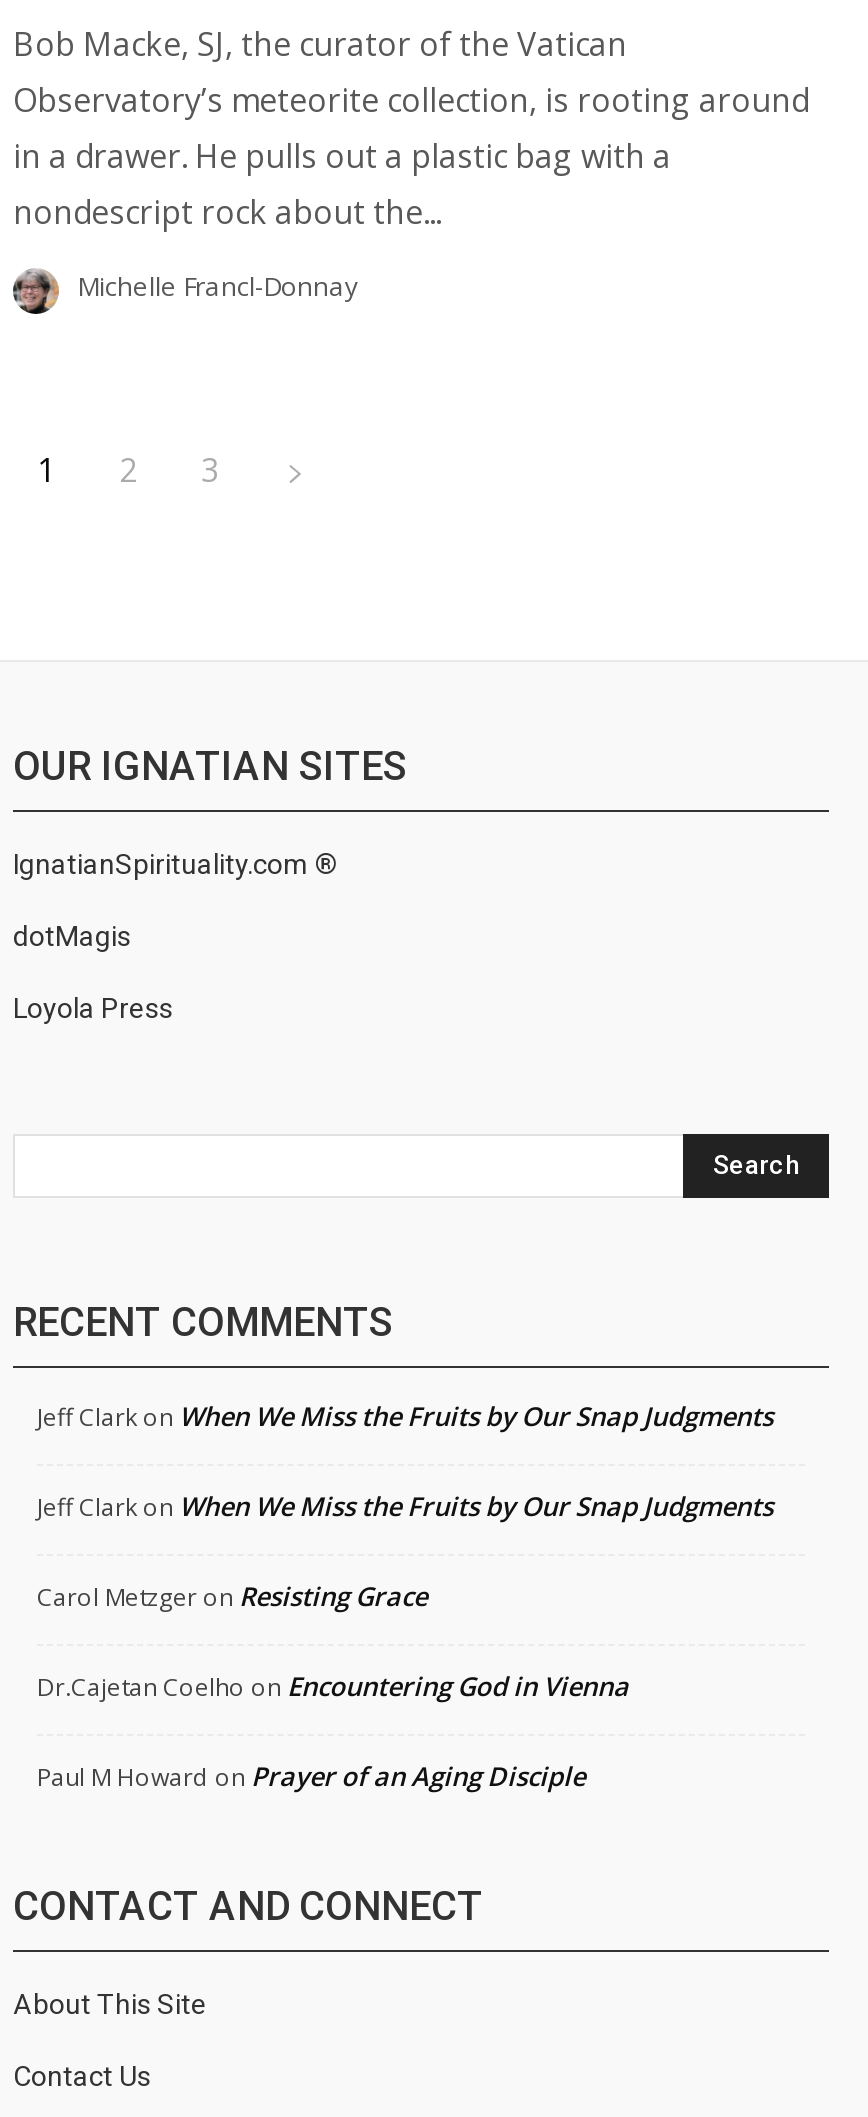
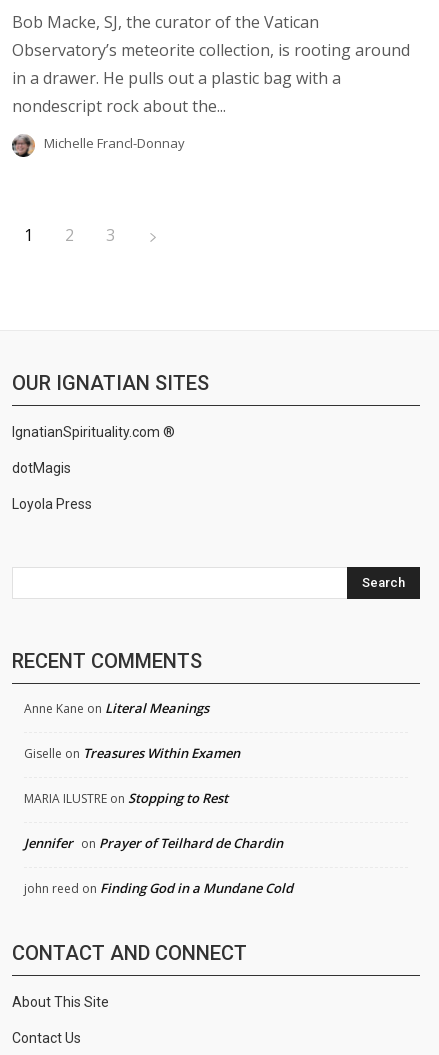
- Jeff Clark on When We Miss the Fruits by Our Snap Judgments
+ Anne Kane on Literal Meanings

- Jeff Clark on When We Miss the Fruits by Our Snap Judgments
+ Giselle on Treasures Within Examen

- Carol Metzger on Resisting Grace
+ MARIA ILUSTRE on Stopping to Rest

- Dr.Cajetan Coelho on Encountering God in Vienna
+ Jennifer on Prayer of Teilhard de Chardin

- Paul M Howard on Prayer of an Aging Disciple
+ john reed on Finding God in a Mundane Cold
